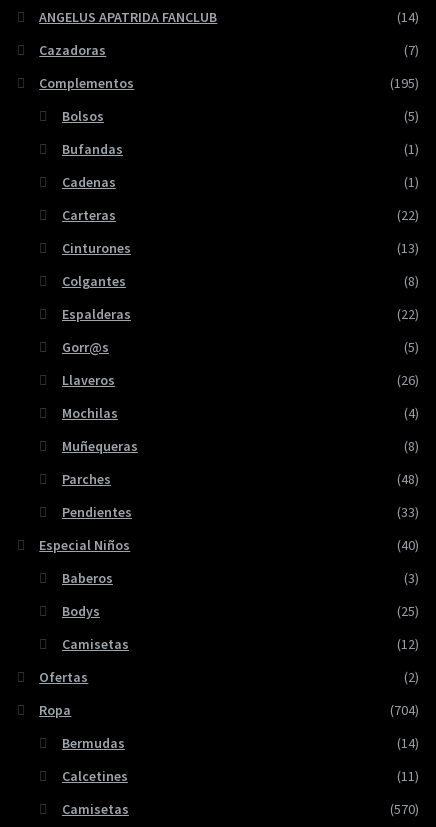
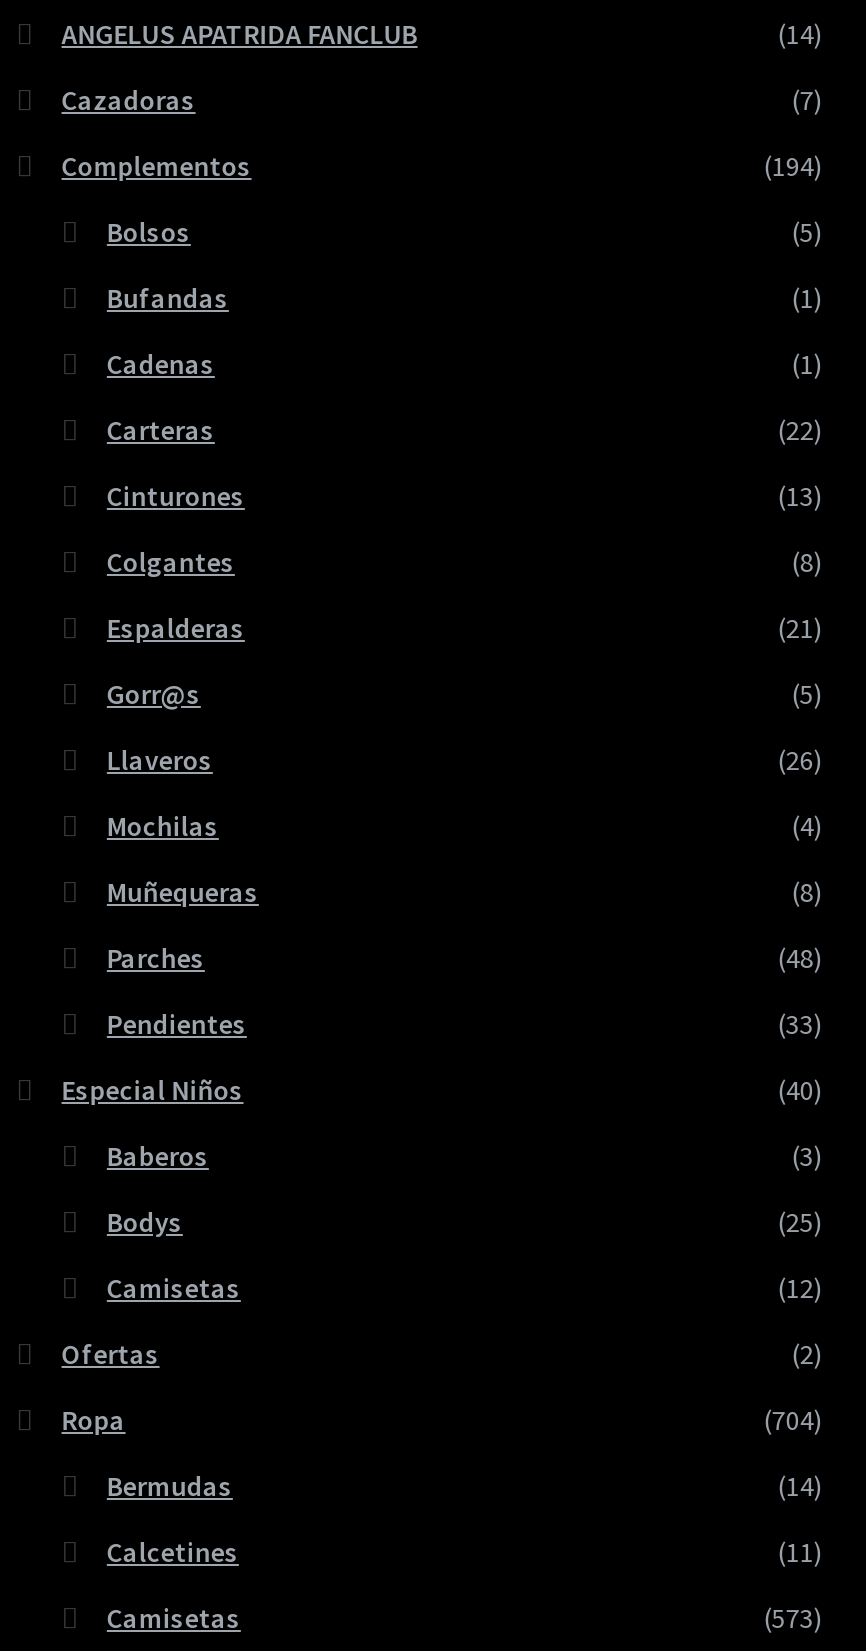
- (195)
+ (194)

- (22)
+ (21)

- (570)
+ (573)
